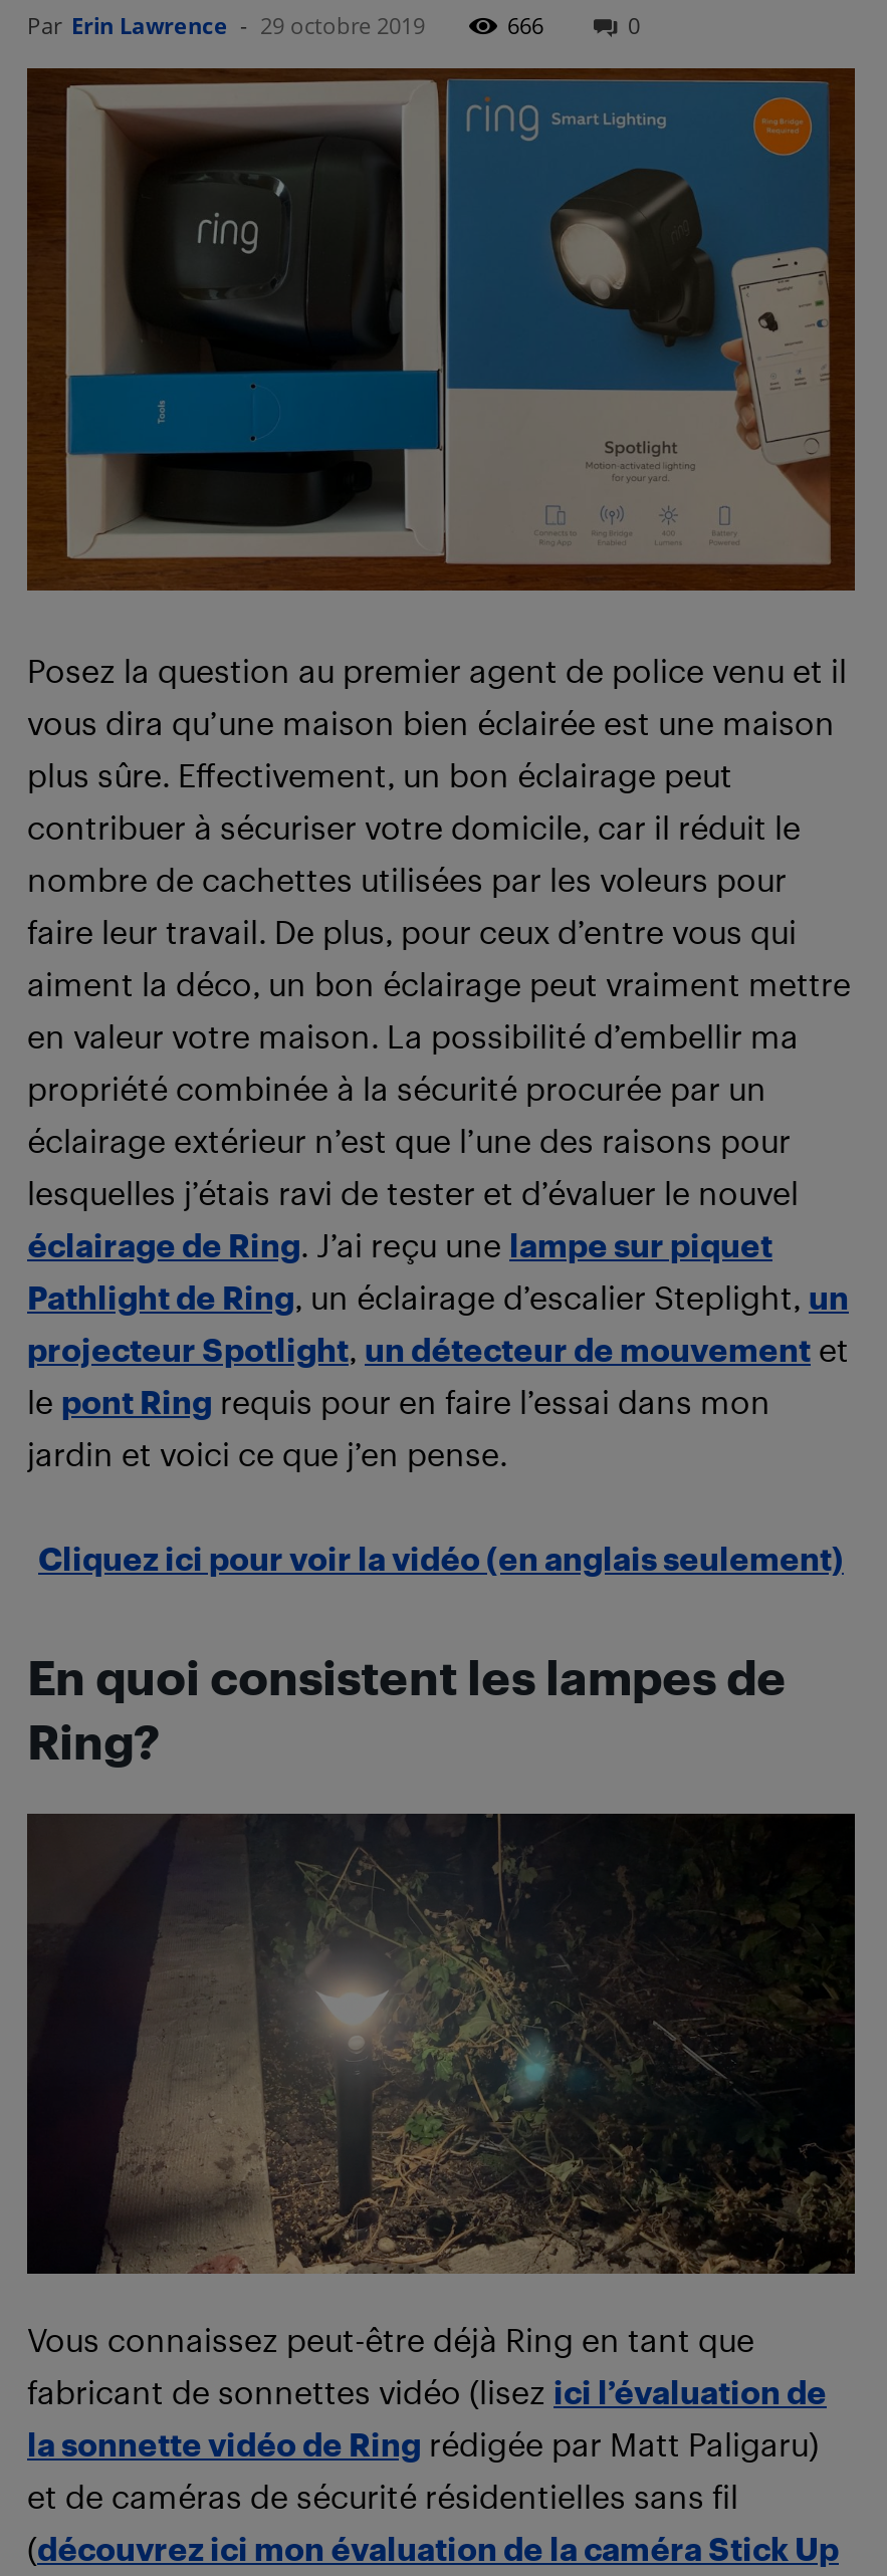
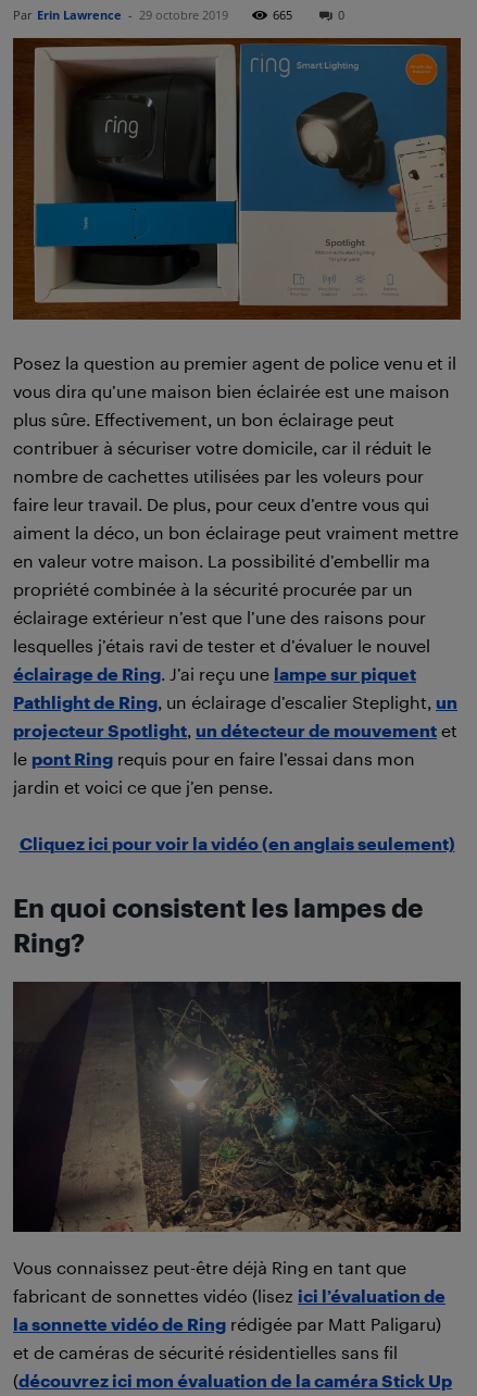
- 666
+ 665
